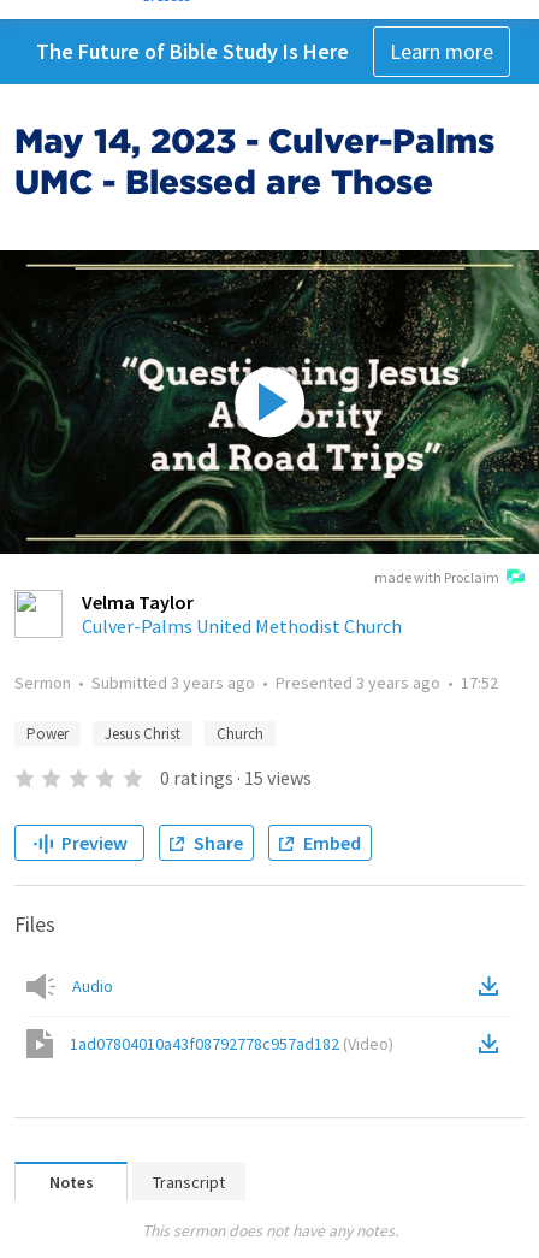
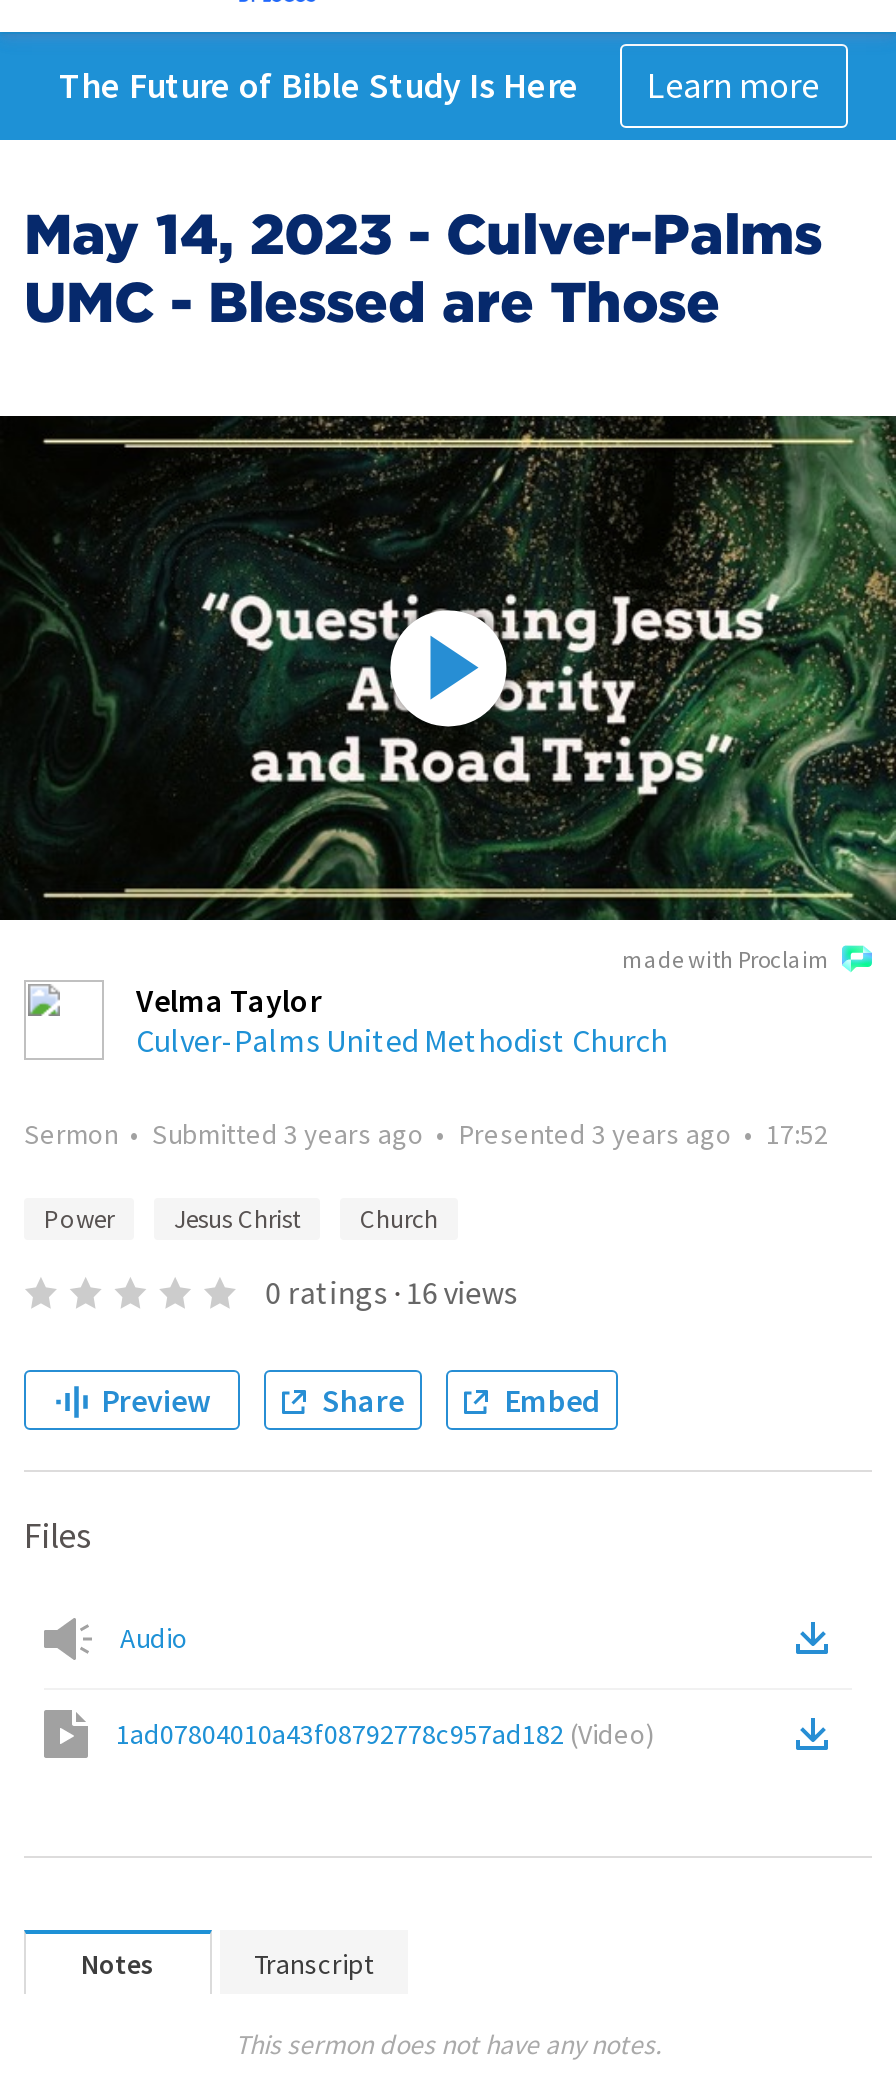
- 0 ratings · 15 views
+ 0 ratings · 16 views
